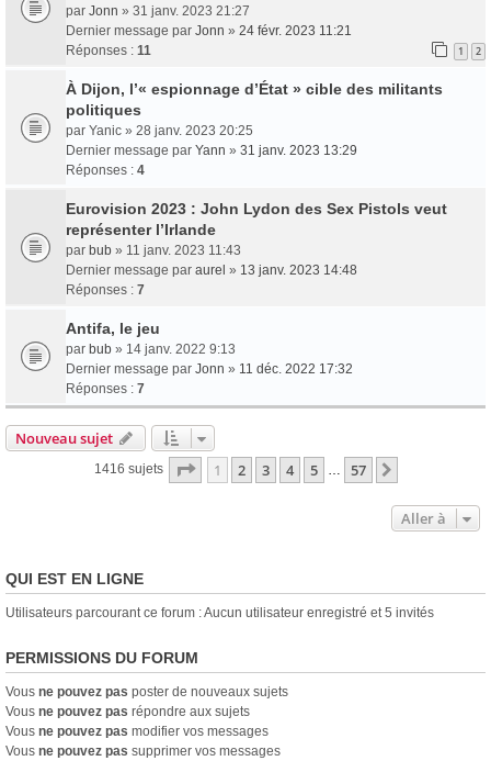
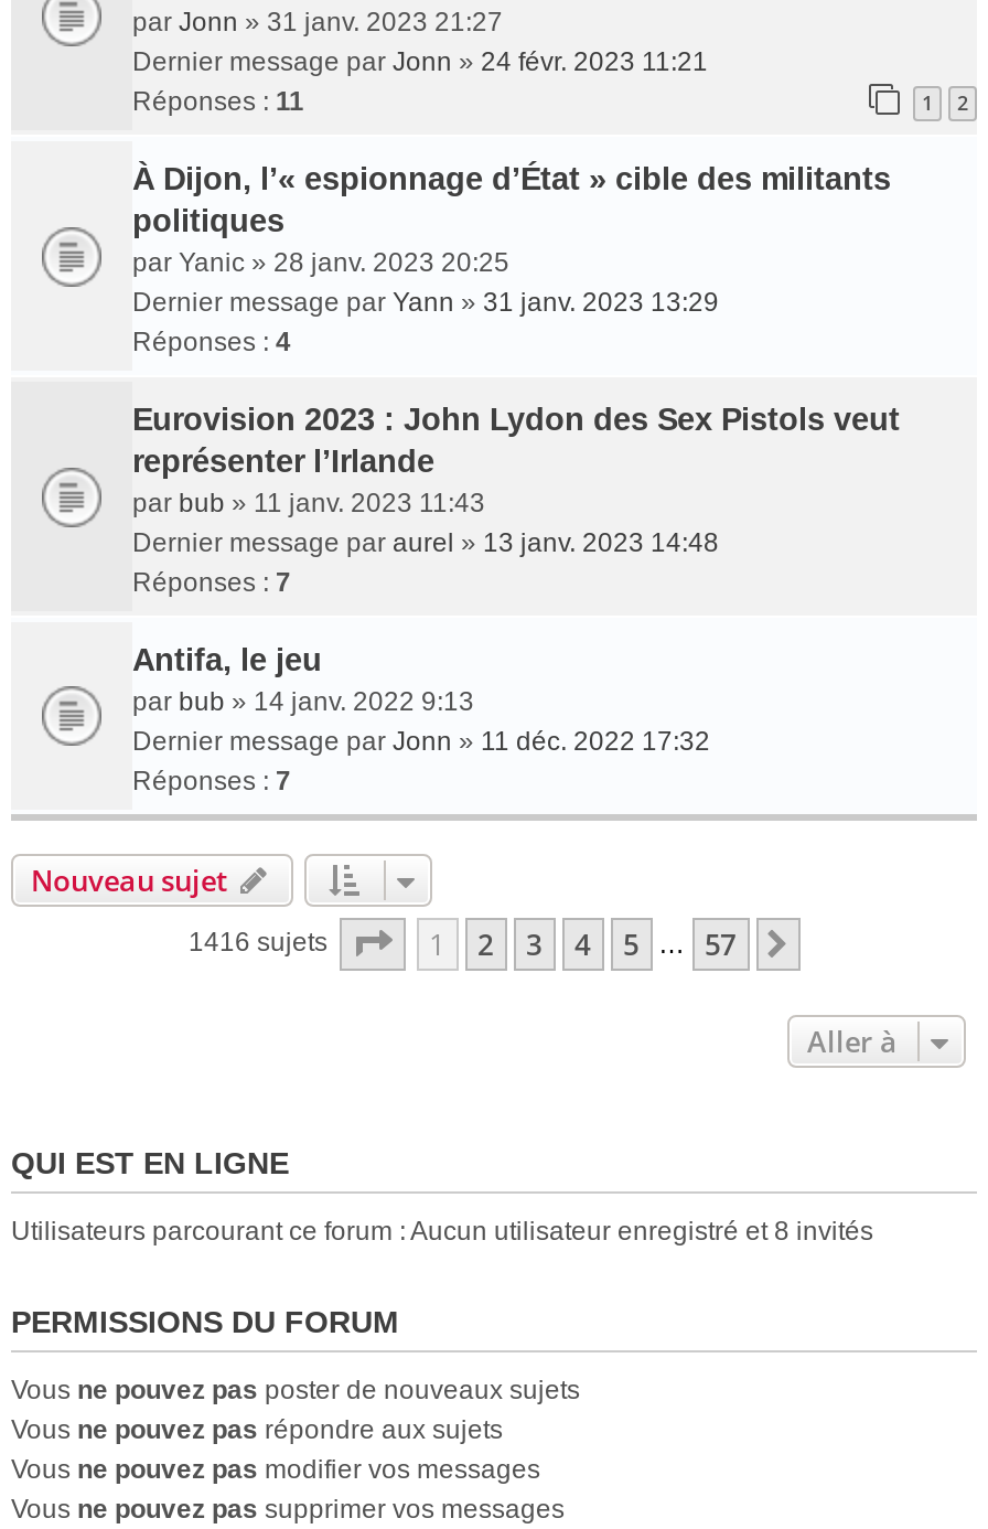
- Utilisateurs parcourant ce forum : Aucun utilisateur enregistré et 5 invités
+ Utilisateurs parcourant ce forum : Aucun utilisateur enregistré et 8 invités
